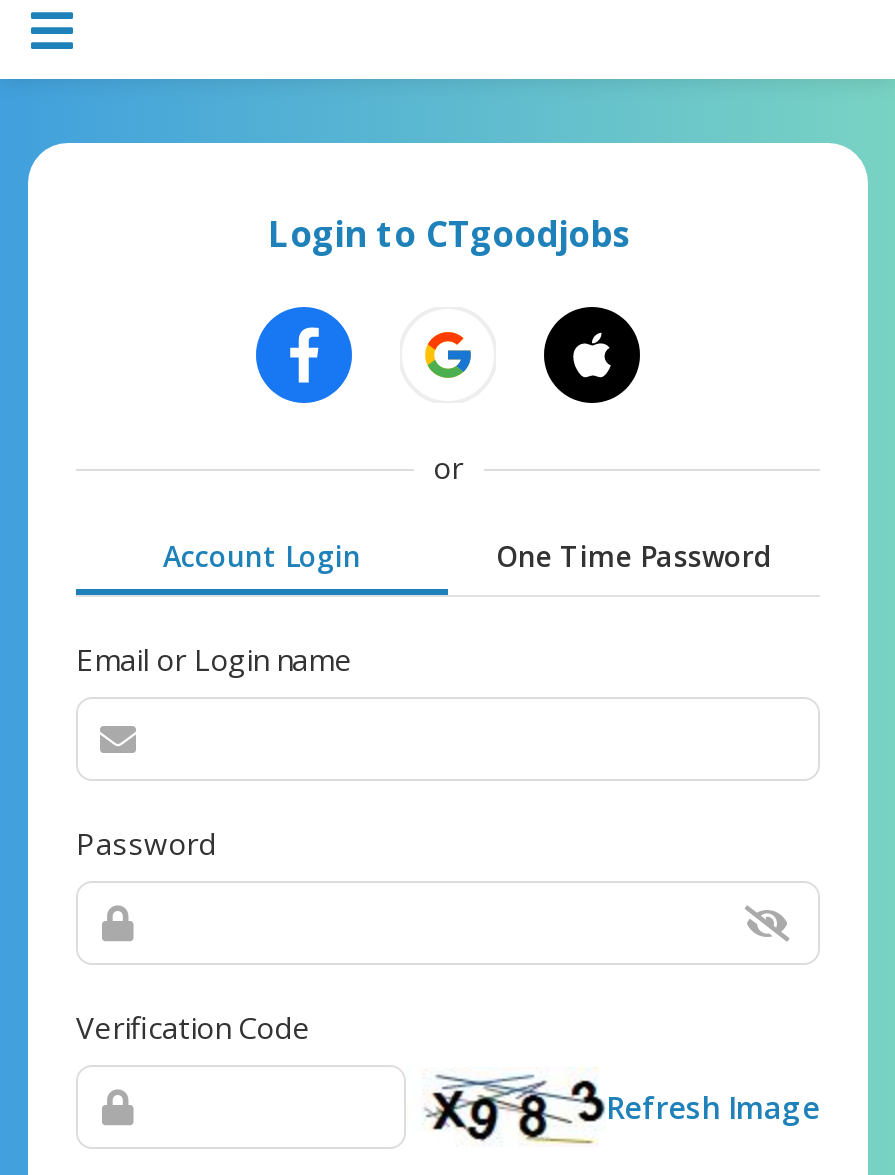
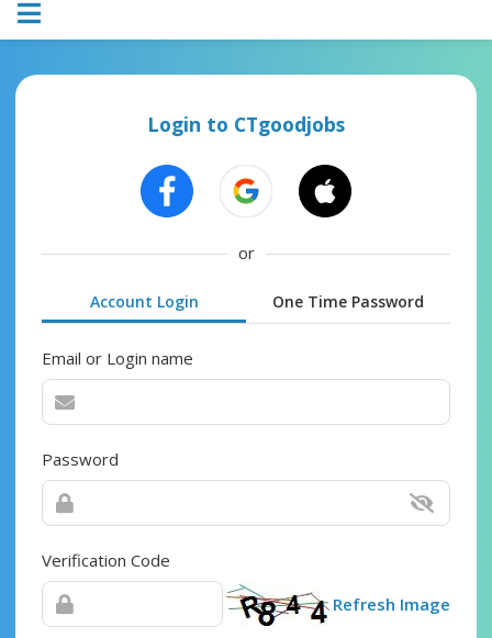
- [image]
+ [image]
